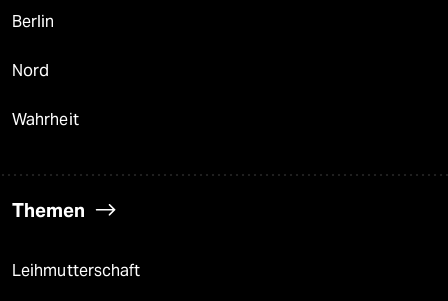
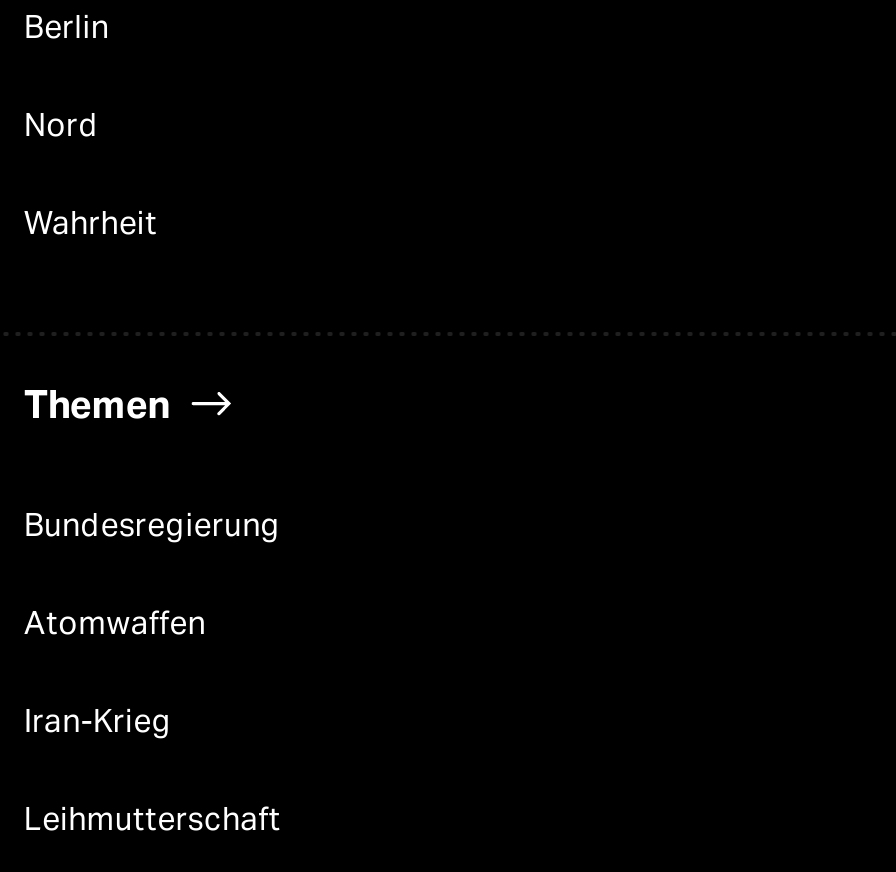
+ Bundesregierung
+ Atomwaffen
+ Iran-Krieg
